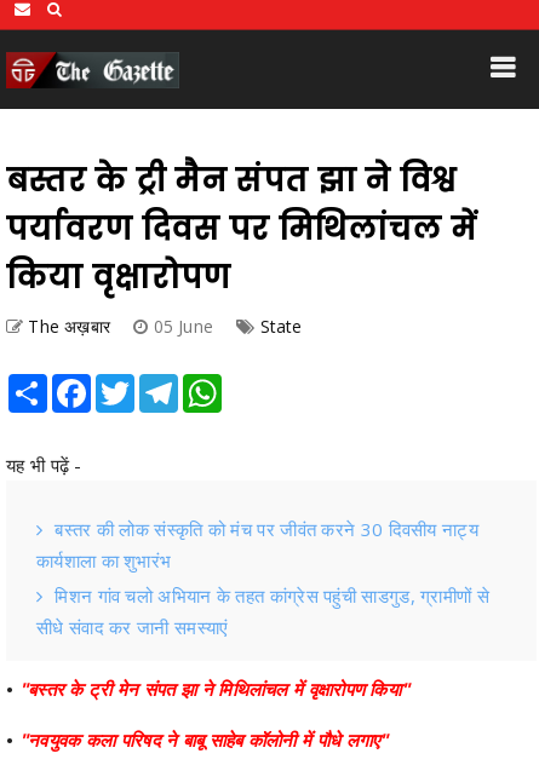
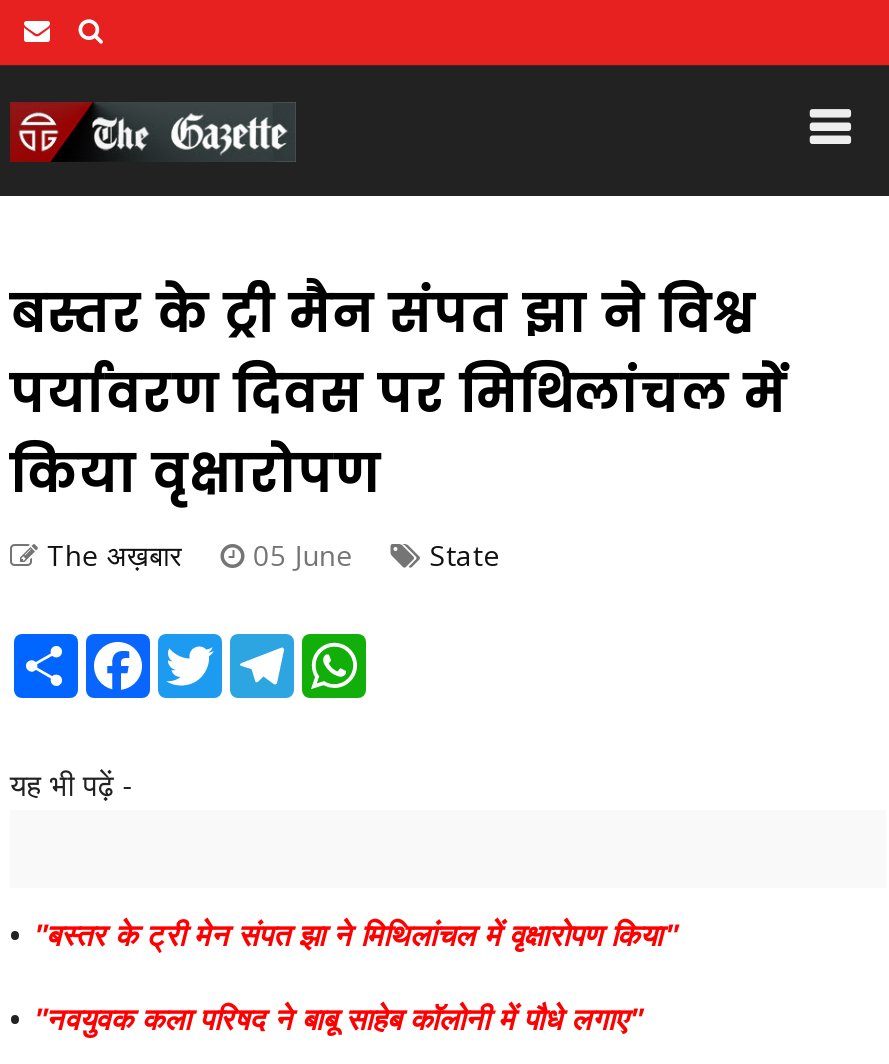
- बस्तर की लोक संस्कृति को मंच पर जीवंत करने 30 दिवसीय नाट्य
- कार्यशाला का शुभारंभ
- मिशन गांव चलो अभियान के तहत कांग्रेस पहुंची साडगुड, ग्रामीणों से
- सीधे संवाद कर जानी समस्याएं
